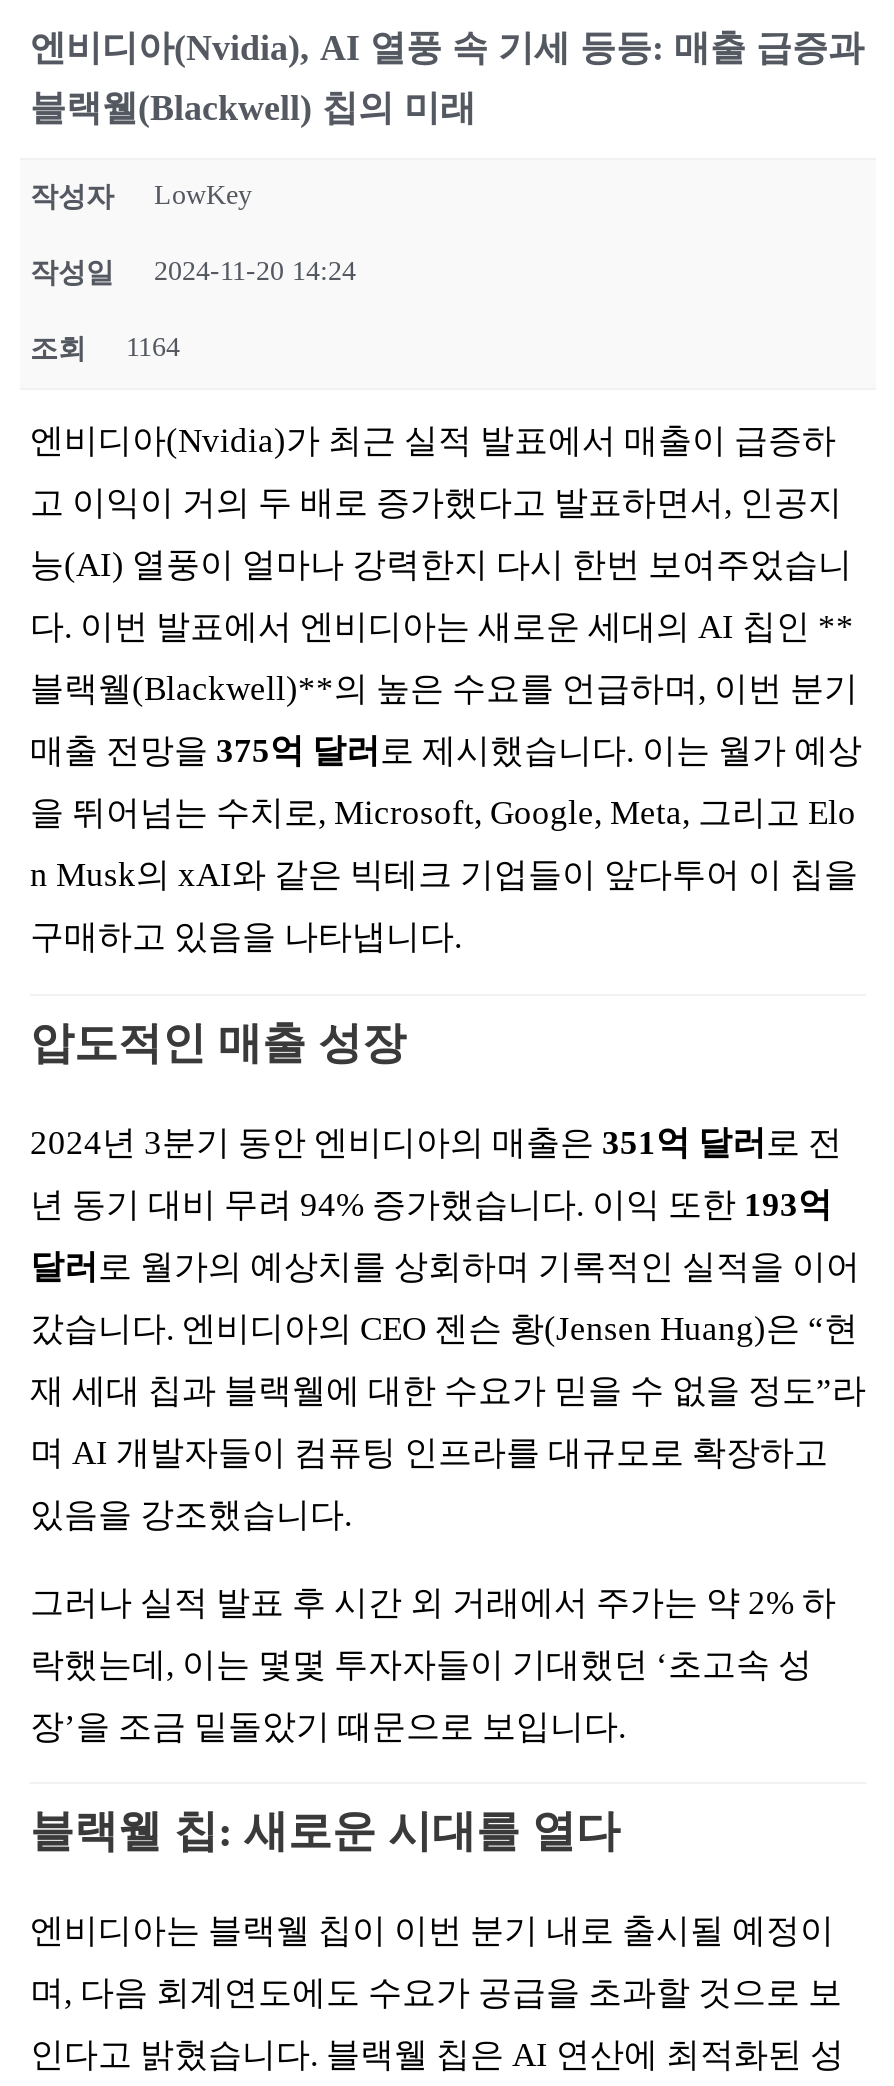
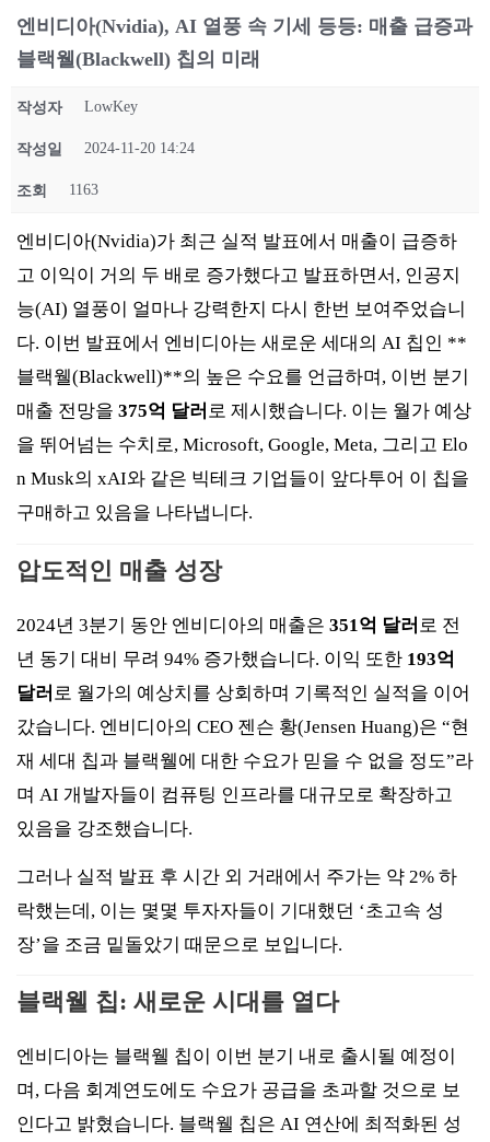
- 조회 1164
+ 조회 1163
